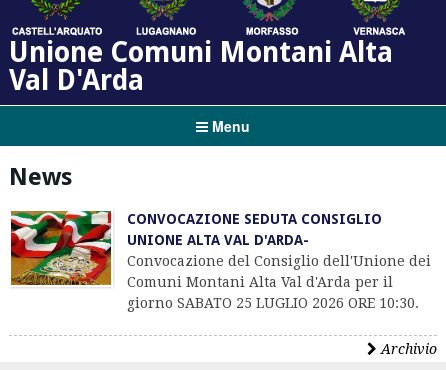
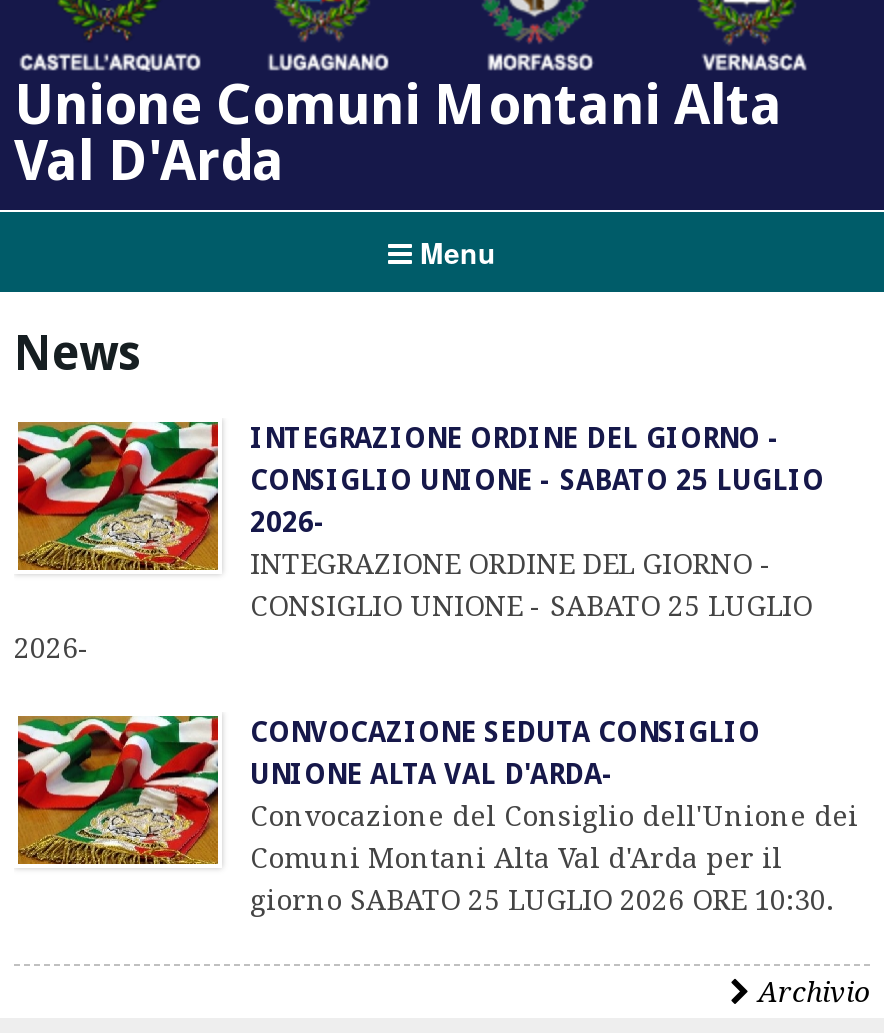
+ INTEGRAZIONE ORDINE DEL GIORNO -
+ CONSIGLIO UNIONE - SABATO 25 LUGLIO
+ 2026-
+ INTEGRAZIONE ORDINE DEL GIORNO -
+ CONSIGLIO UNIONE - SABATO 25 LUGLIO
+ 2026-
